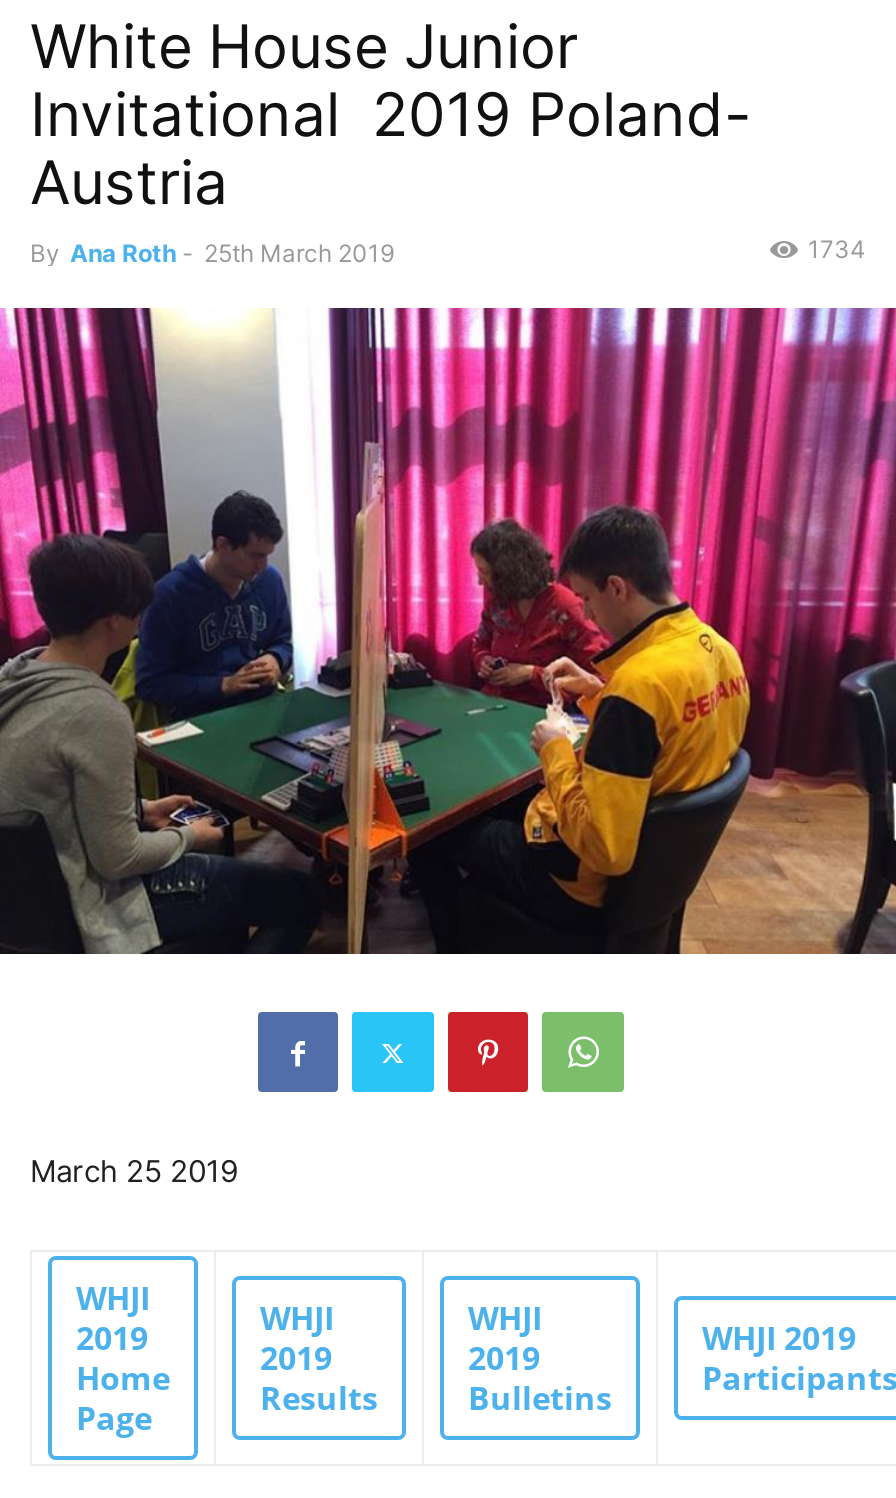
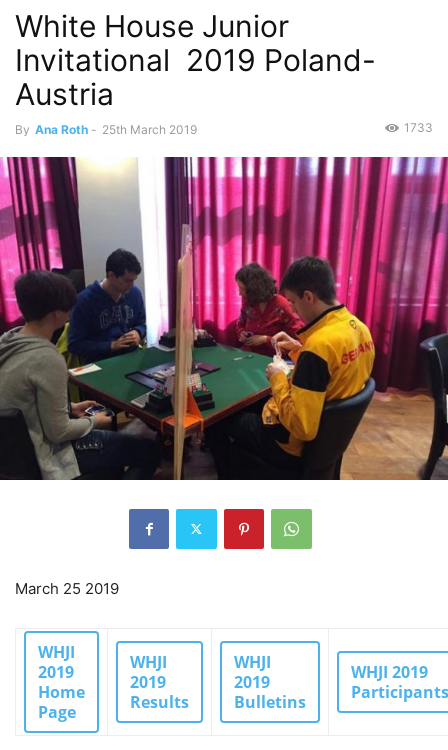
- 1734
+ 1733
